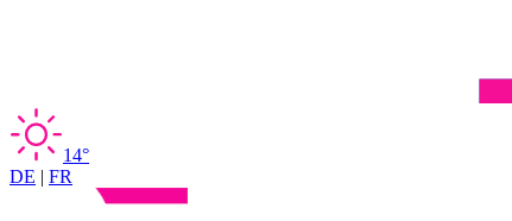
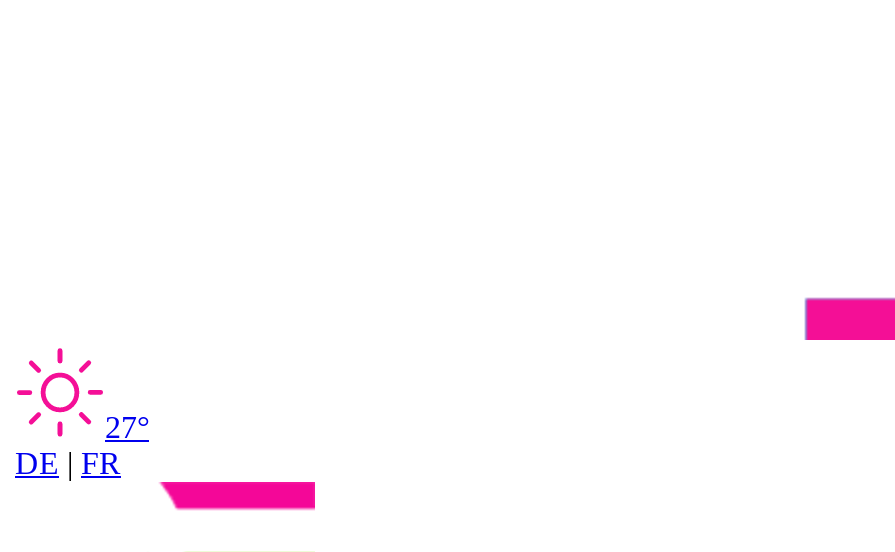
- 14°
+ 27°
